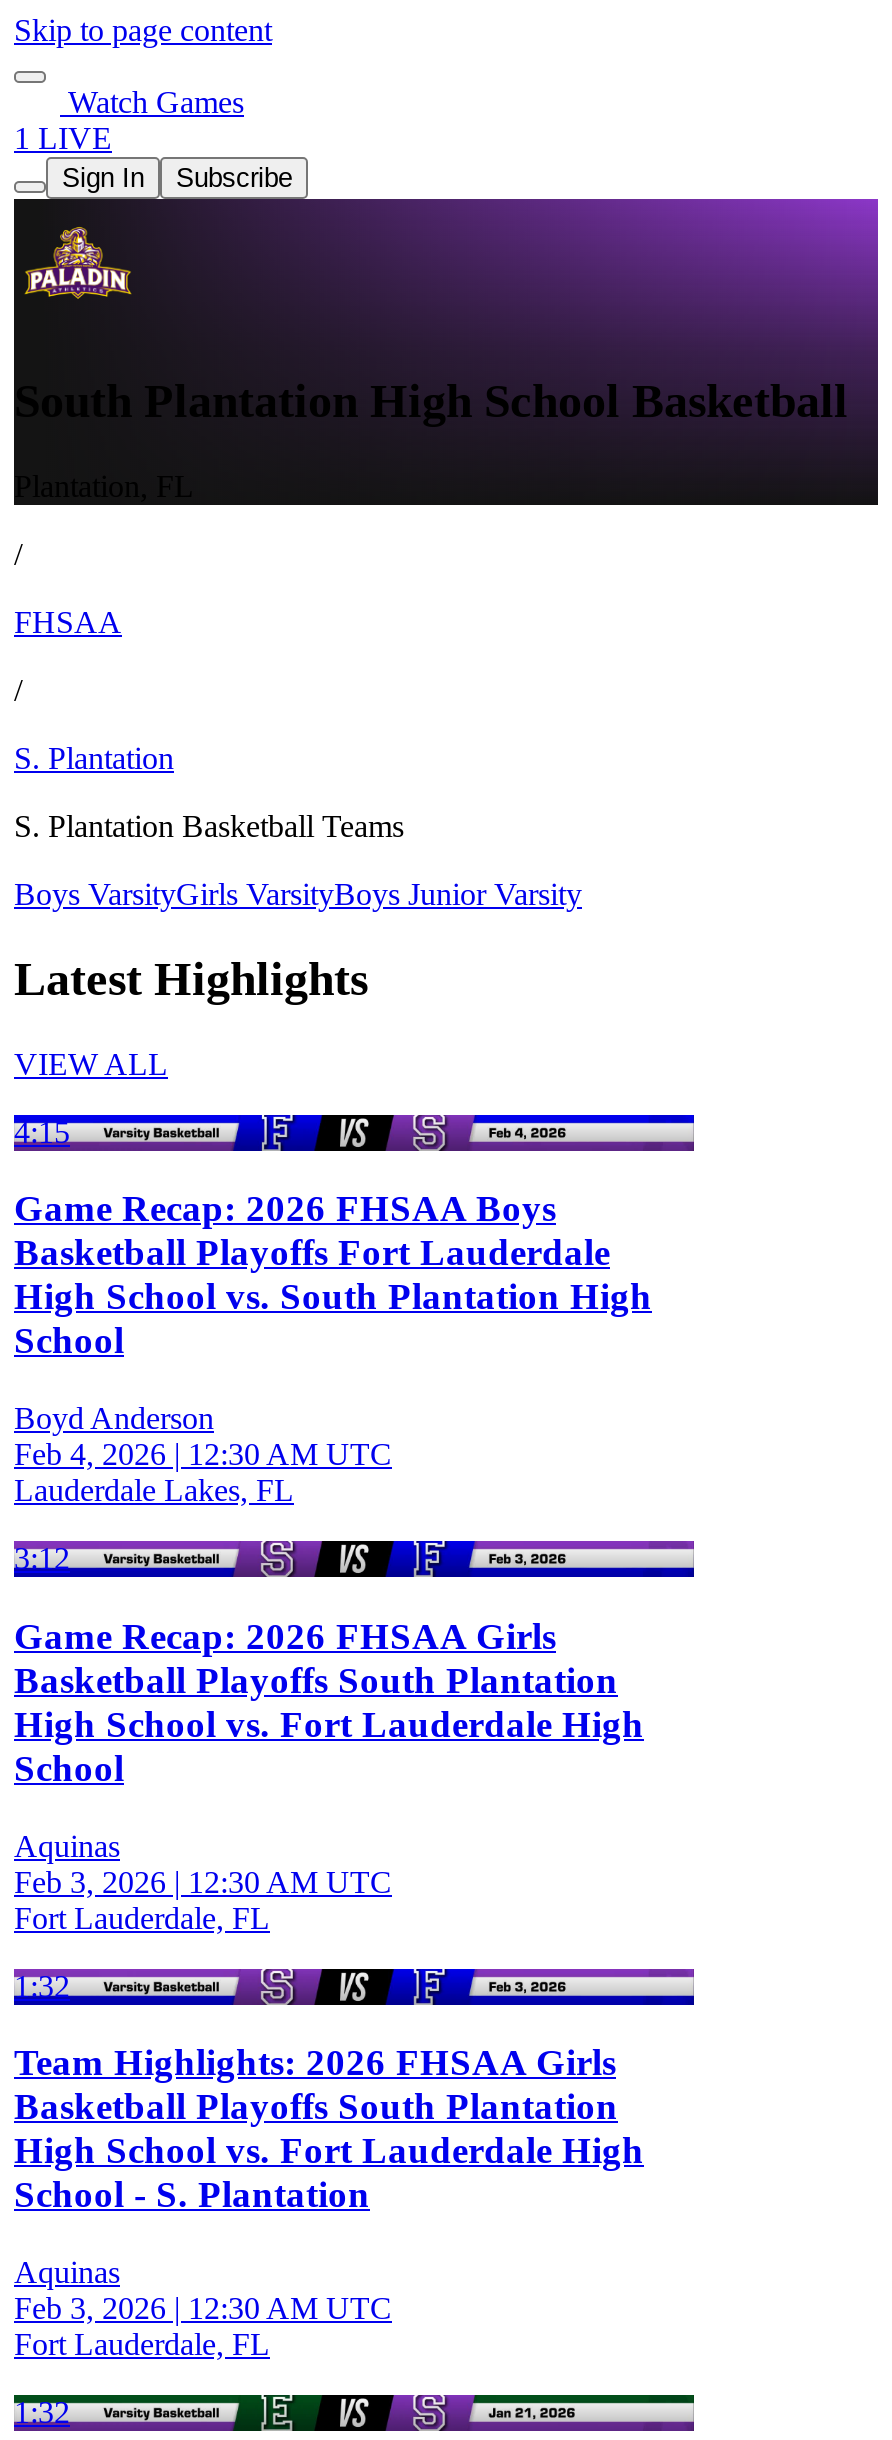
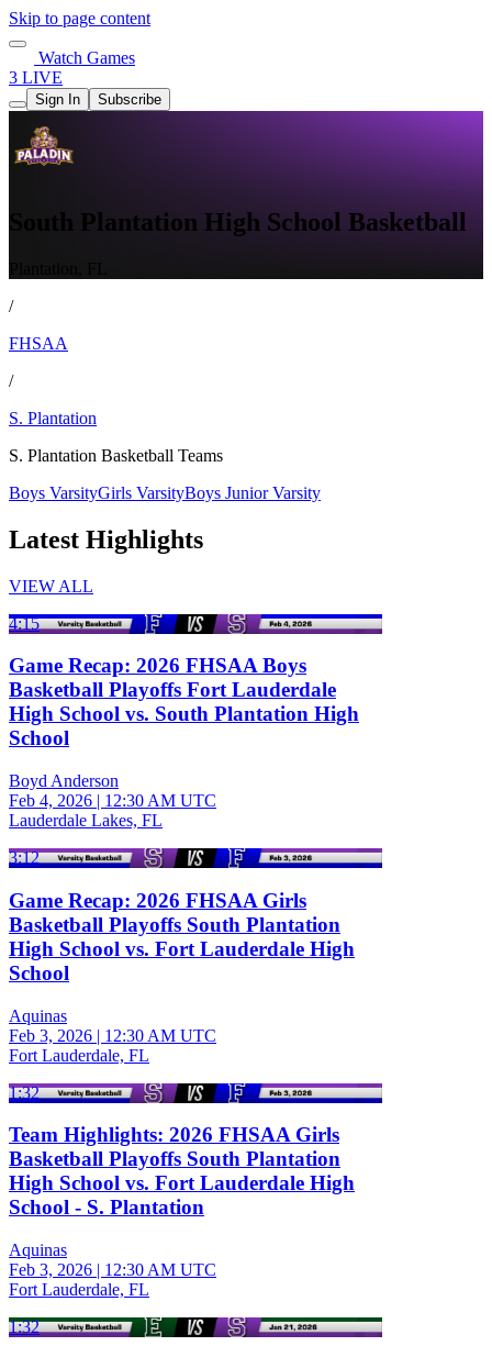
- 1 LIVE
+ 3 LIVE
